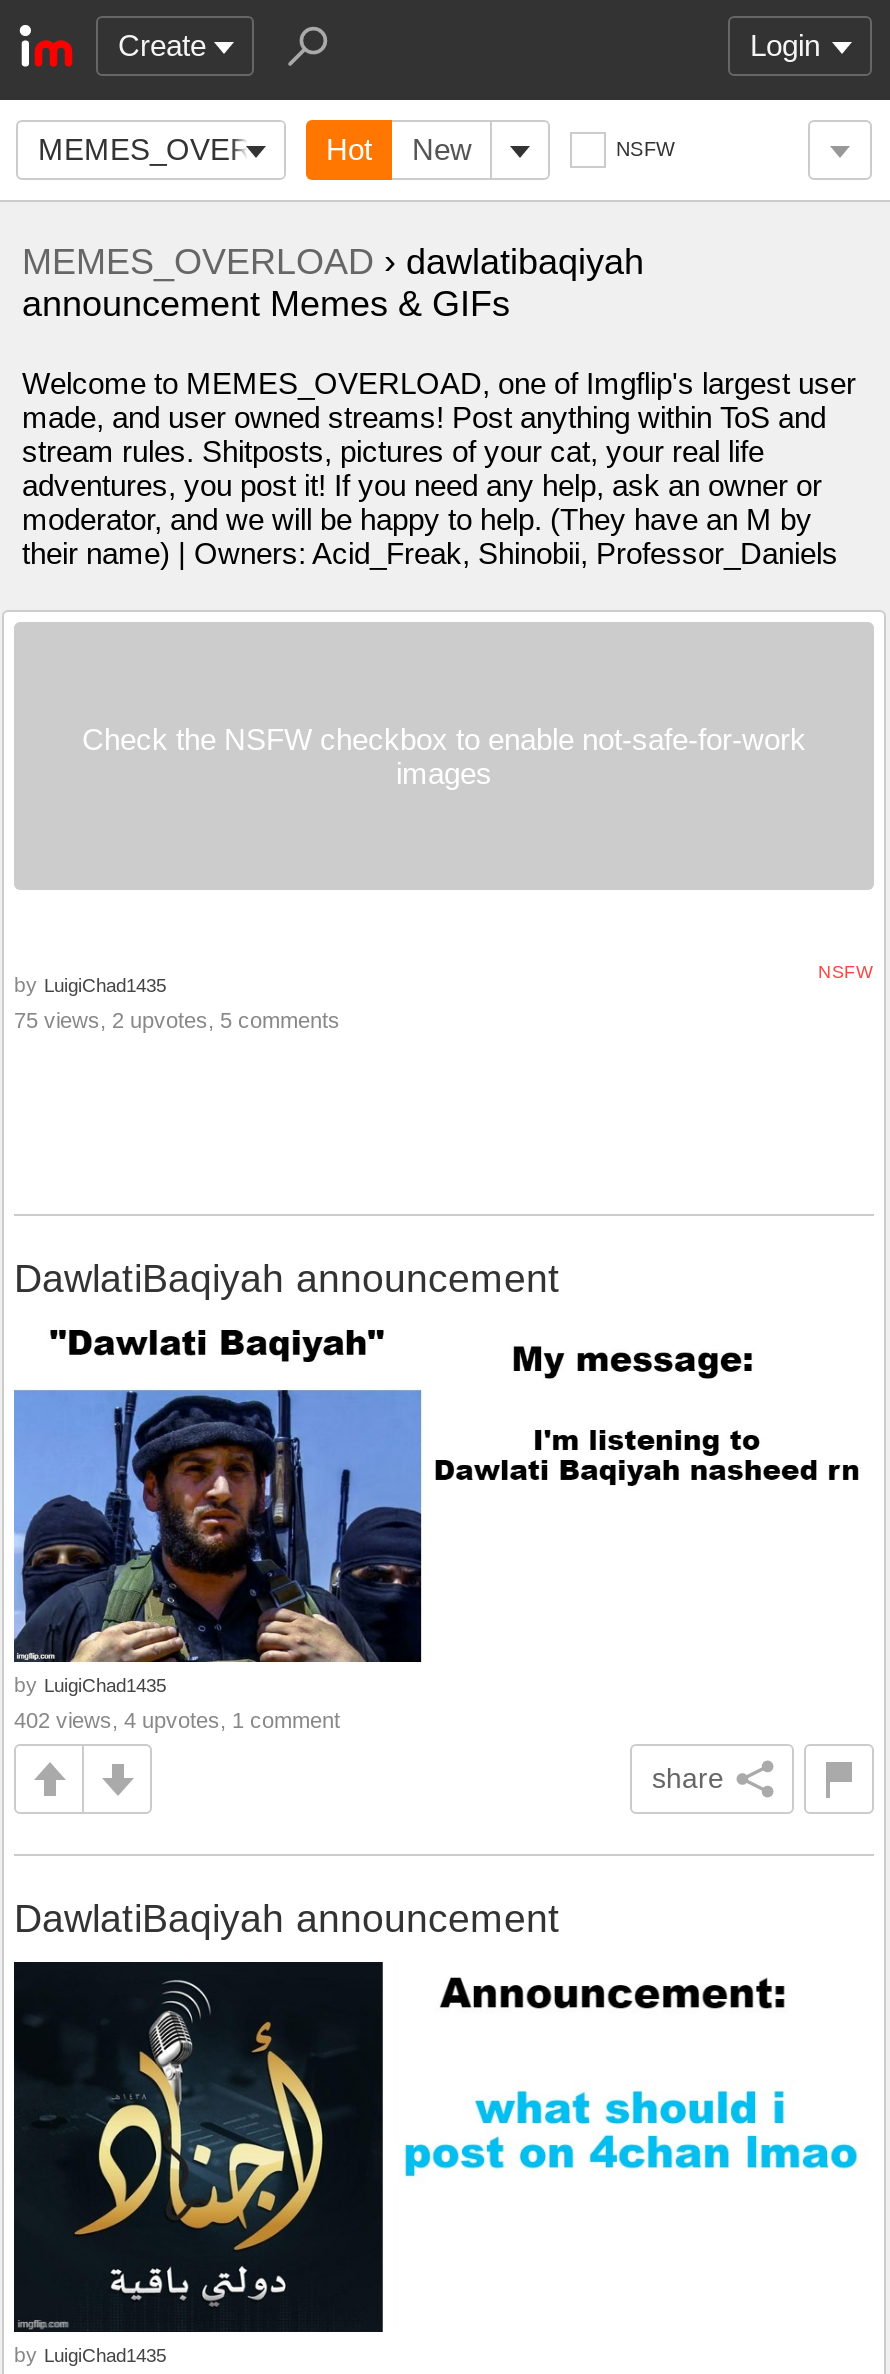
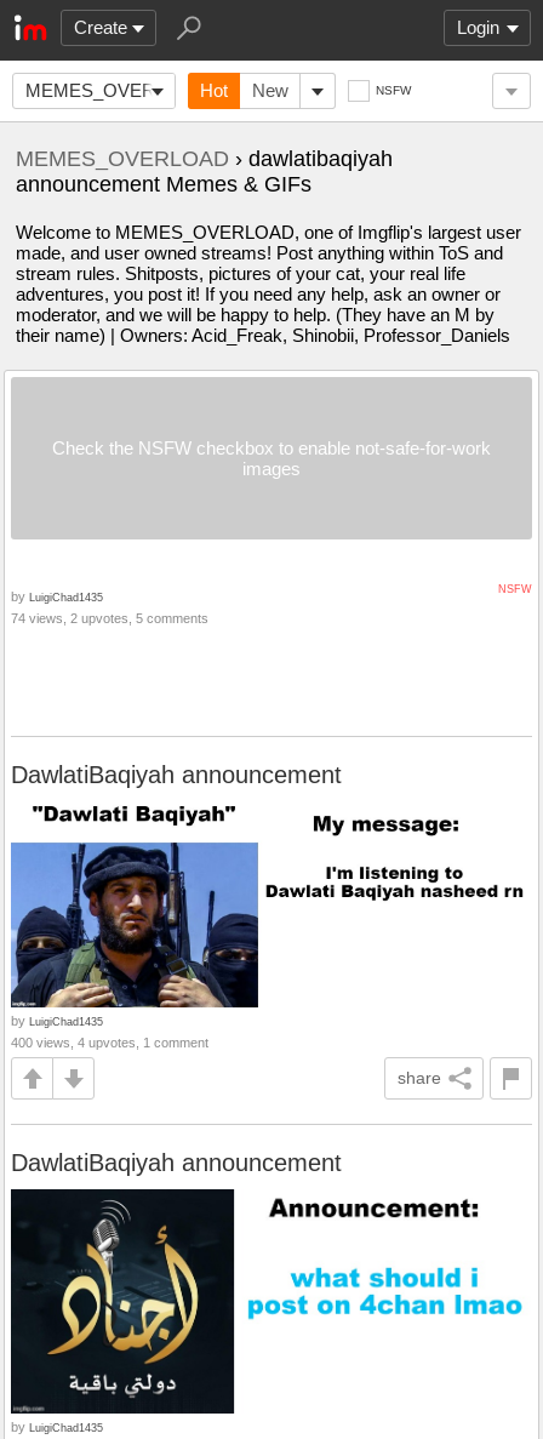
- 75 views, 2 upvotes, 5 comments
+ 74 views, 2 upvotes, 5 comments

- 402 views, 4 upvotes, 1 comment
+ 400 views, 4 upvotes, 1 comment
